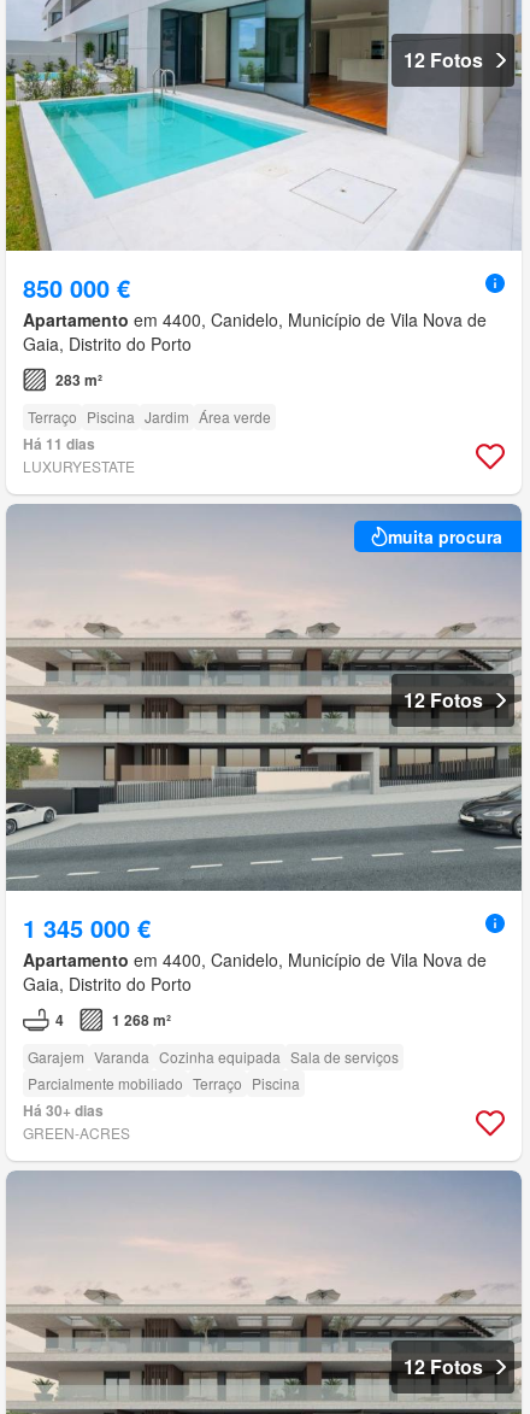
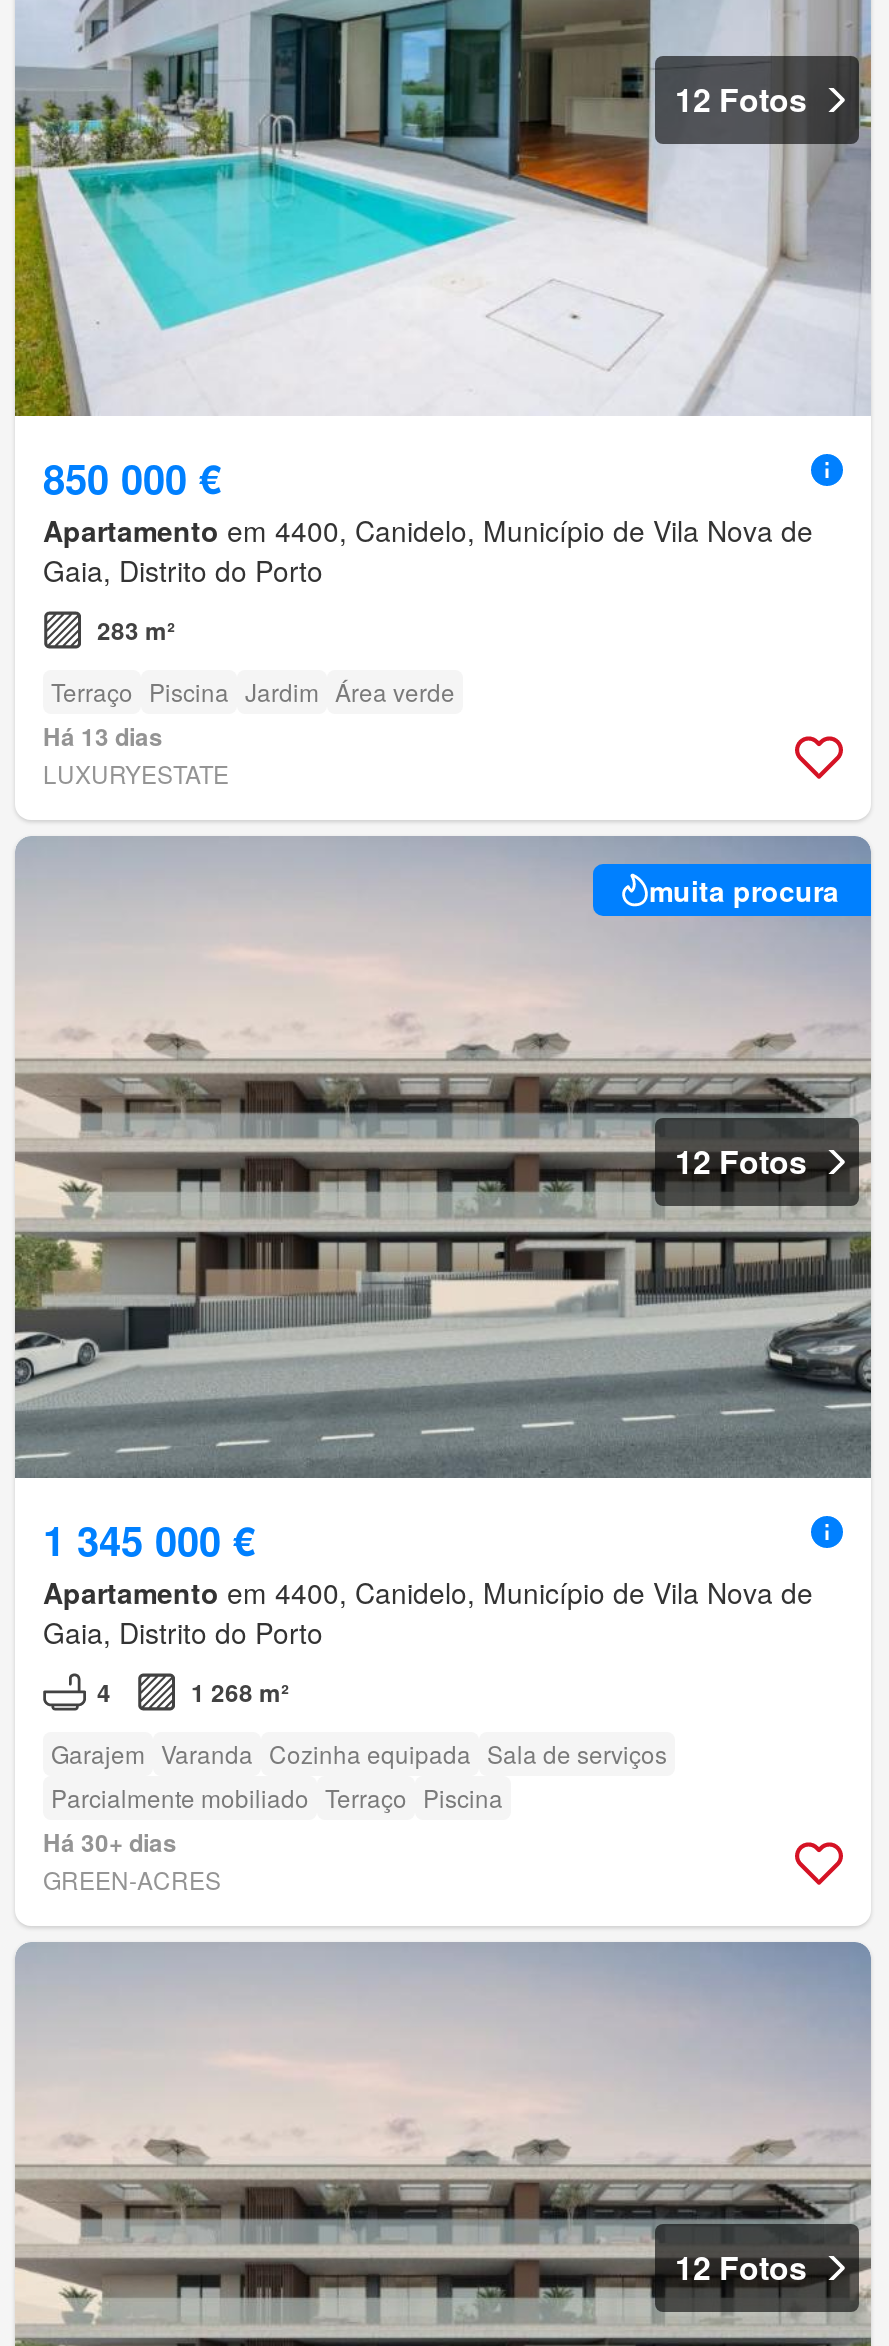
- Há 11 dias
+ Há 13 dias
